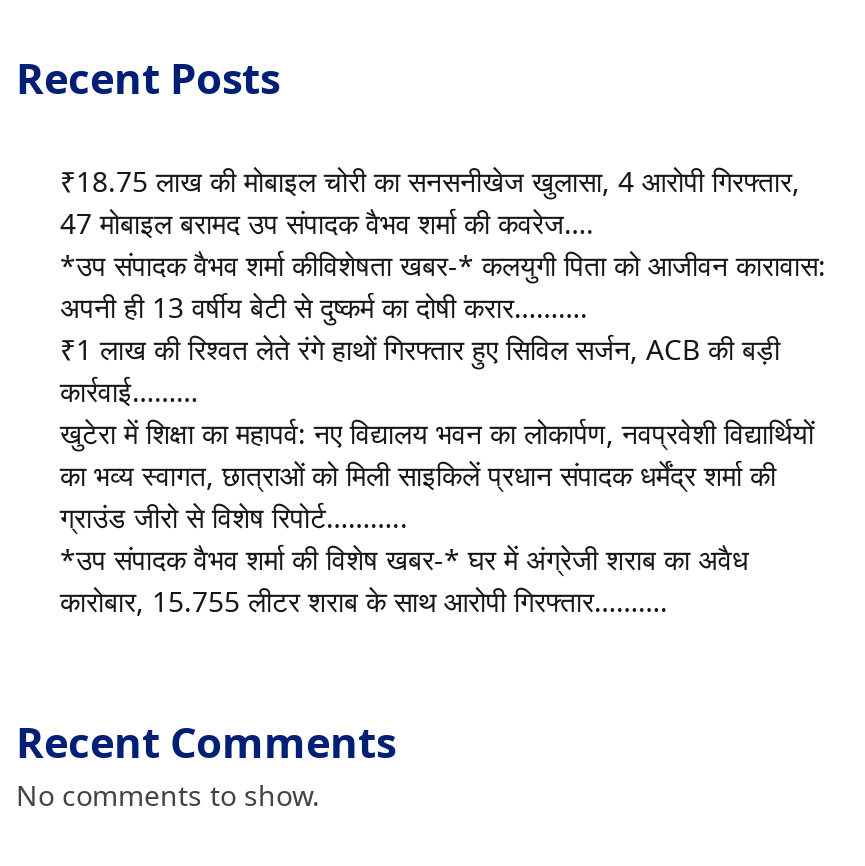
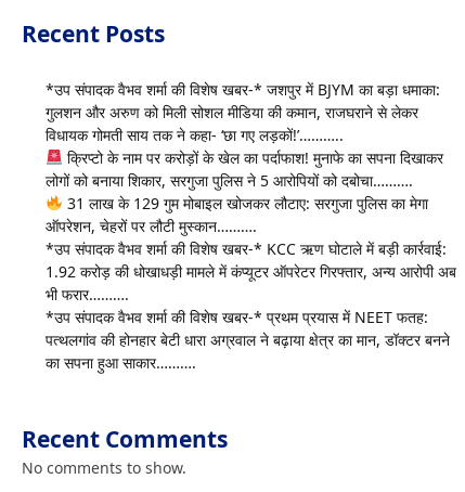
- ₹18.75 लाख की मोबाइल चोरी का सनसनीखेज खुलासा, 4 आरोपी गिरफ्तार,
- 47 मोबाइल बरामद उप संपादक वैभव शर्मा की कवरेज….
- *उप संपादक वैभव शर्मा कीविशेषता खबर-* कलयुगी पिता को आजीवन कारावास:
- अपनी ही 13 वर्षीय बेटी से दुष्कर्म का दोषी करार……….
- ₹1 लाख की रिश्वत लेते रंगे हाथों गिरफ्तार हुए सिविल सर्जन, ACB की बड़ी
- कार्रवाई………
- खुटेरा में शिक्षा का महापर्व: नए विद्यालय भवन का लोकार्पण, नवप्रवेशी विद्यार्थियों
- का भव्य स्वागत, छात्राओं को मिली साइकिलें प्रधान संपादक धर्मेंद्र शर्मा की
- ग्राउंड जीरो से विशेष रिपोर्ट………..
- *उप संपादक वैभव शर्मा की विशेष खबर-* घर में अंग्रेजी शराब का अवैध
- कारोबार, 15.755 लीटर शराब के साथ आरोपी गिरफ्तार……….
+ *उप संपादक वैभव शर्मा की विशेष खबर-* जशपुर में BJYM का बड़ा धमाका:
+ गुलशन और अरुण को मिली सोशल मीडिया की कमान, राजघराने से लेकर
+ विधायक गोमती साय तक ने कहा- ‘छा गए लड़कों!’………..
+ क्रिप्टो के नाम पर करोड़ों के खेल का पर्दाफाश! मुनाफे का सपना दिखाकर
+ लोगों को बनाया शिकार, सरगुजा पुलिस ने 5 आरोपियों को दबोचा……….
+ 31 लाख के 129 गुम मोबाइल खोजकर लौटाए: सरगुजा पुलिस का मेगा
+ ऑपरेशन, चेहरों पर लौटी मुस्कान……….
+ *उप संपादक वैभव शर्मा की विशेष खबर-* KCC ऋण घोटाले में बड़ी कार्रवाई:
+ 1.92 करोड़ की धोखाधड़ी मामले में कंप्यूटर ऑपरेटर गिरफ्तार, अन्य आरोपी अब
+ भी फरार……….
+ *उप संपादक वैभव शर्मा की विशेष खबर-* प्रथम प्रयास में NEET फतह:
+ पत्थलगांव की होनहार बेटी धारा अग्रवाल ने बढ़ाया क्षेत्र का मान, डॉक्टर बनने
+ का सपना हुआ साकार……….
